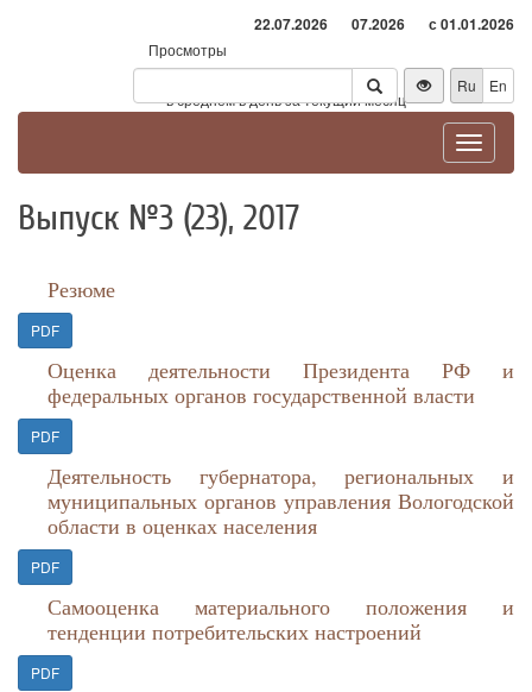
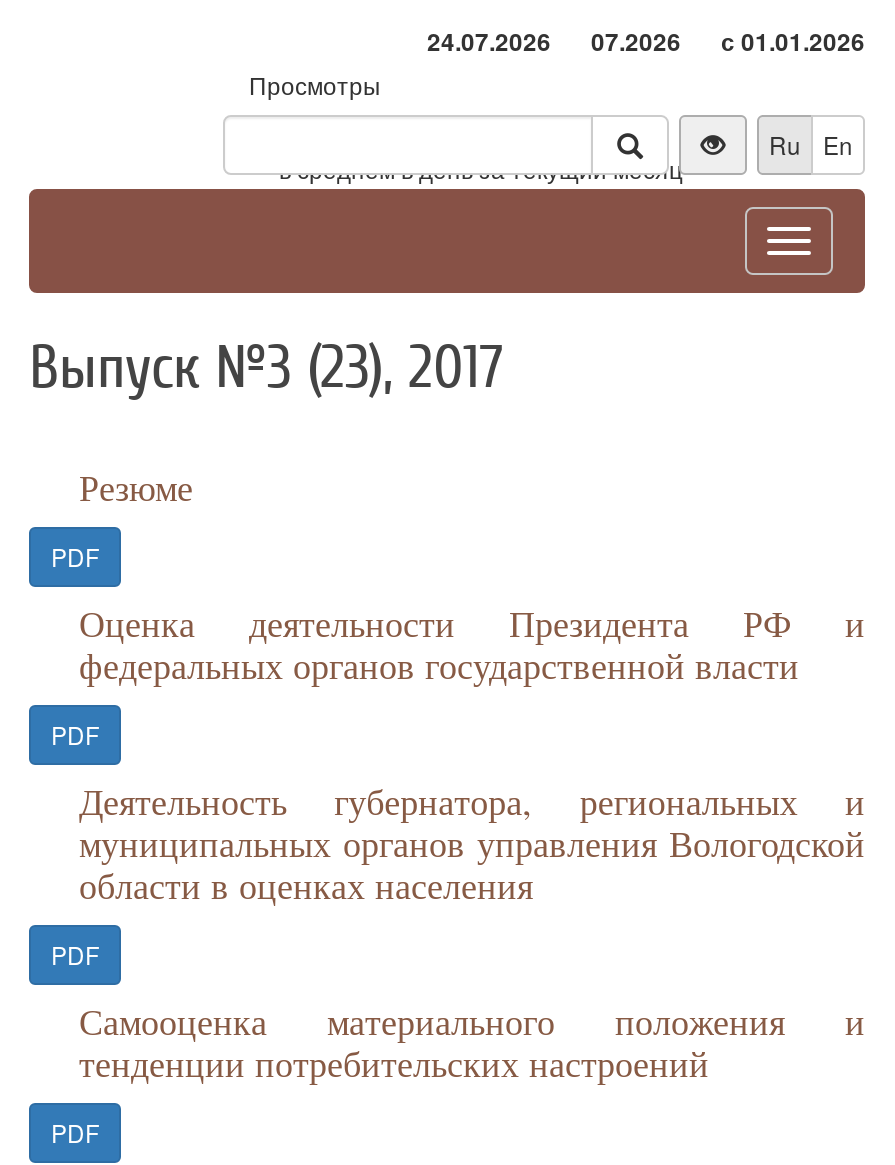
- 22.07.2026 07.2026 с 01.01.2026
+ 24.07.2026 07.2026 с 01.01.2026
